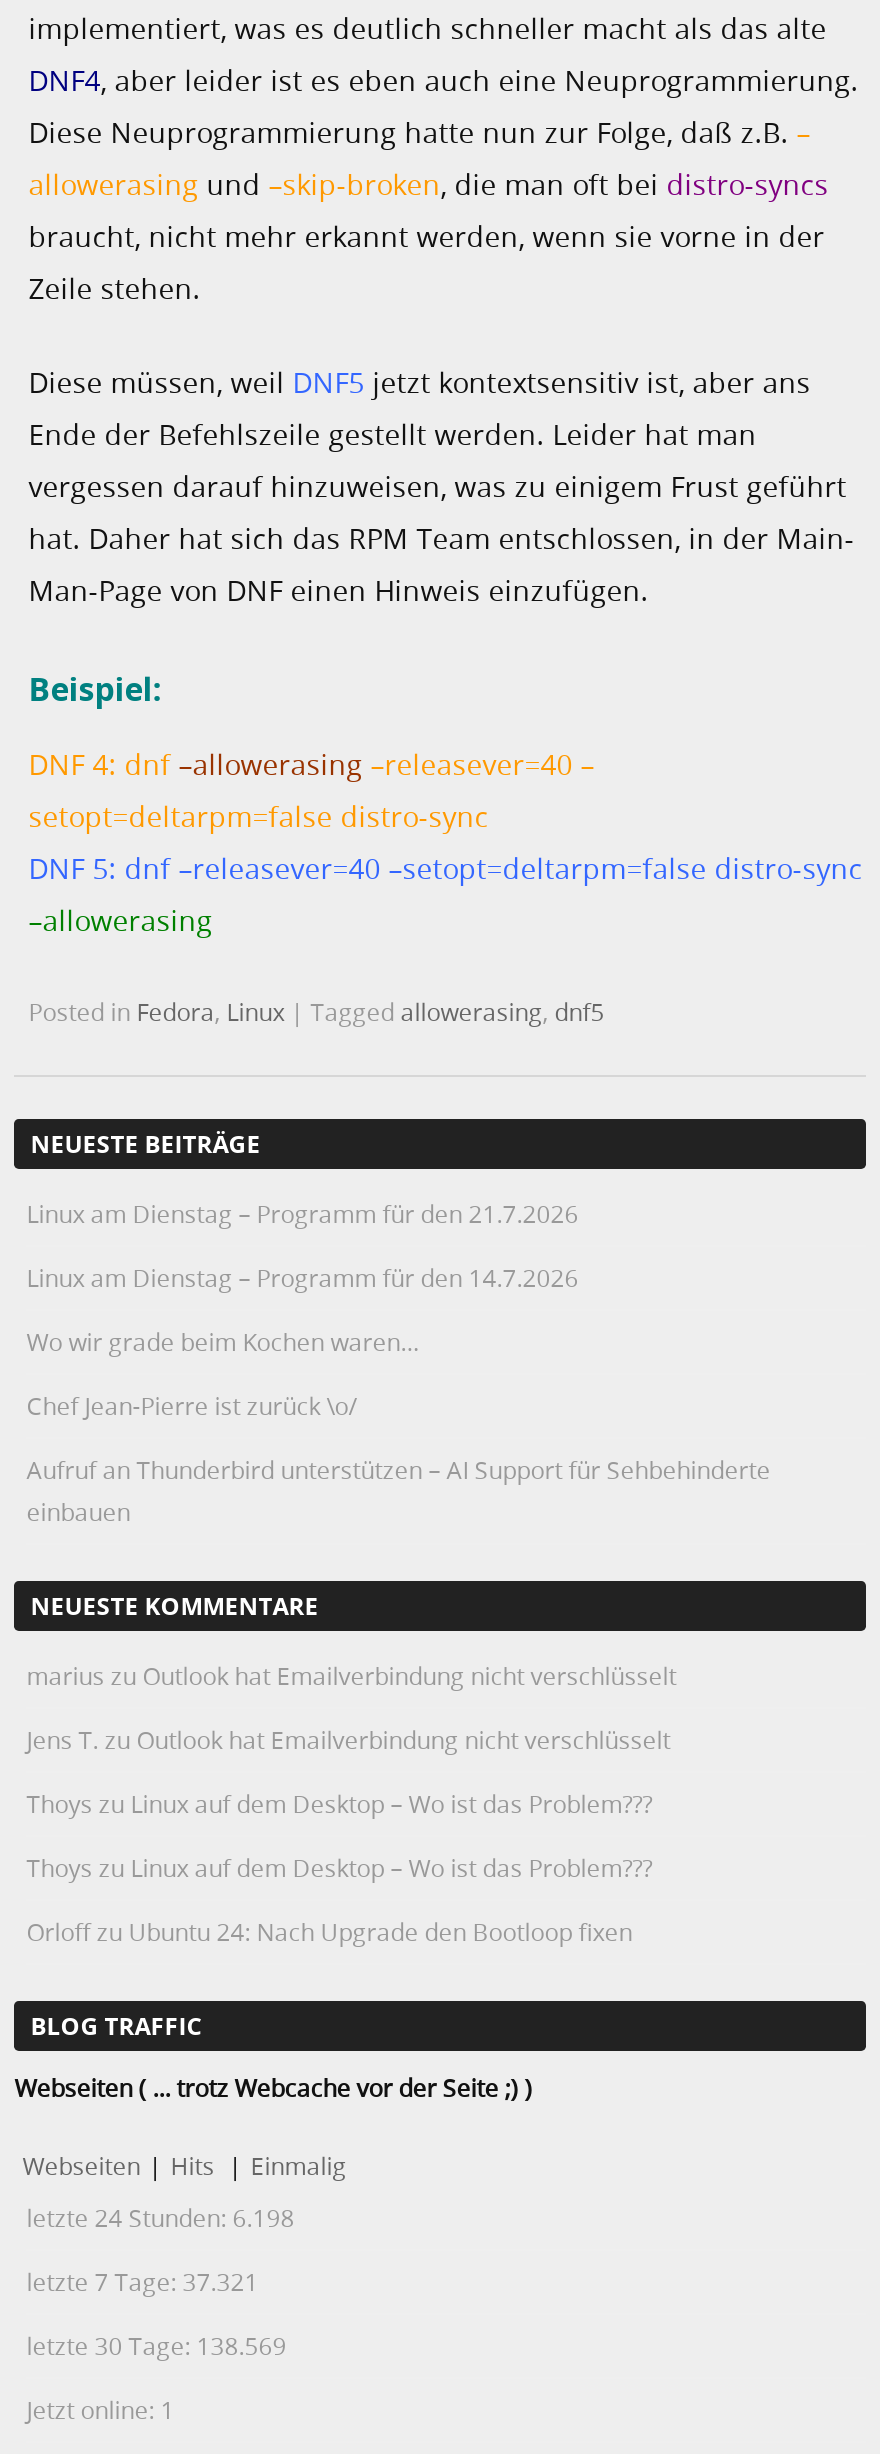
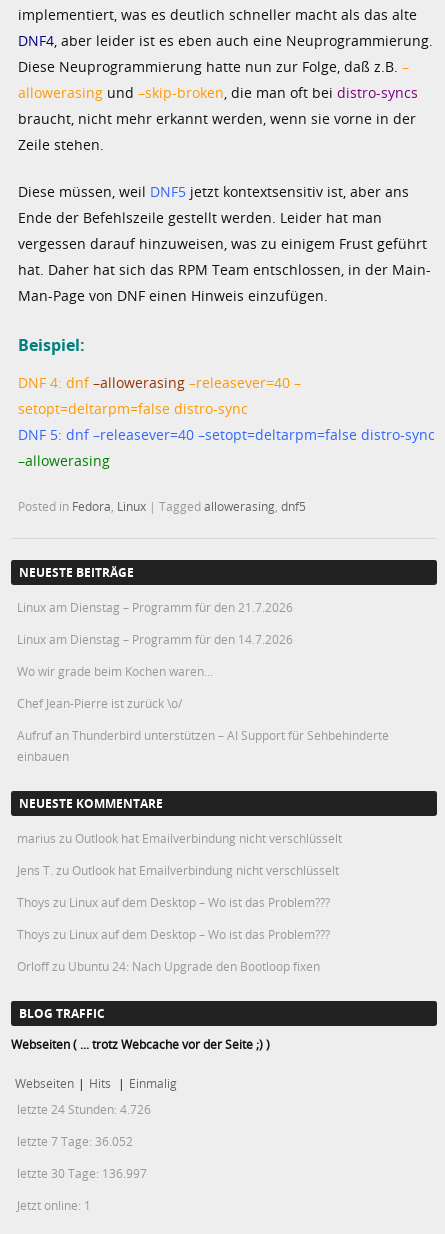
- letzte 24 Stunden: 6.198
+ letzte 24 Stunden: 4.726

- letzte 7 Tage: 37.321
+ letzte 7 Tage: 36.052

- letzte 30 Tage: 138.569
+ letzte 30 Tage: 136.997
